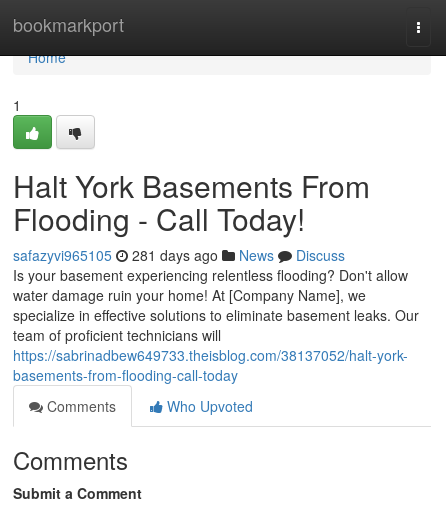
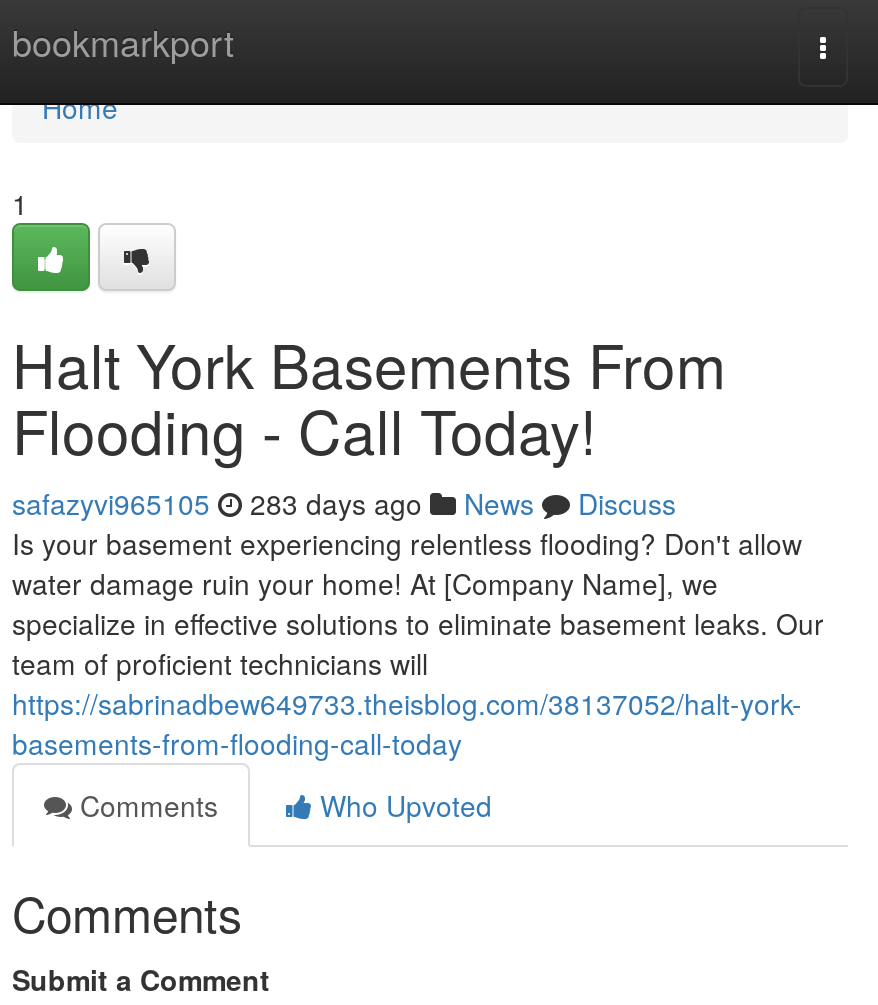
- safazyvi965105 281 days ago News Discuss
+ safazyvi965105 283 days ago News Discuss
